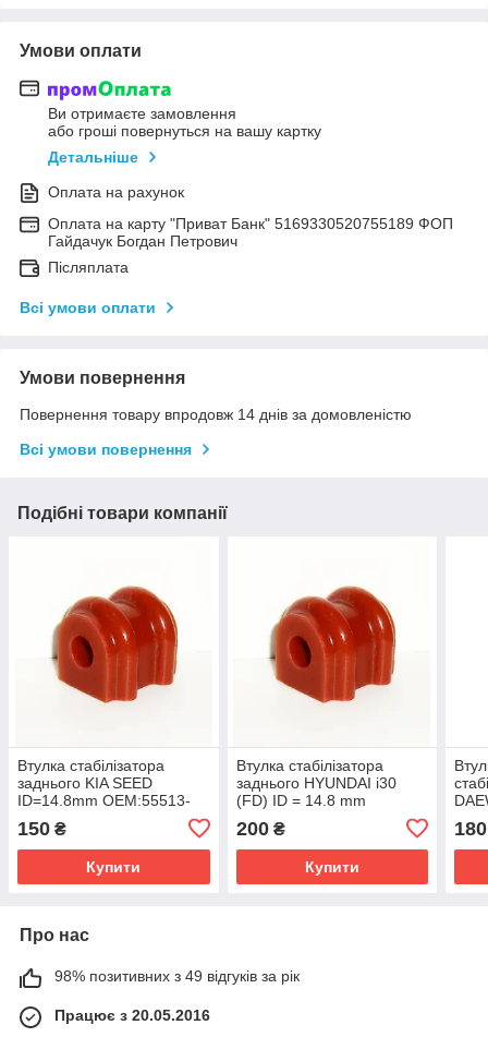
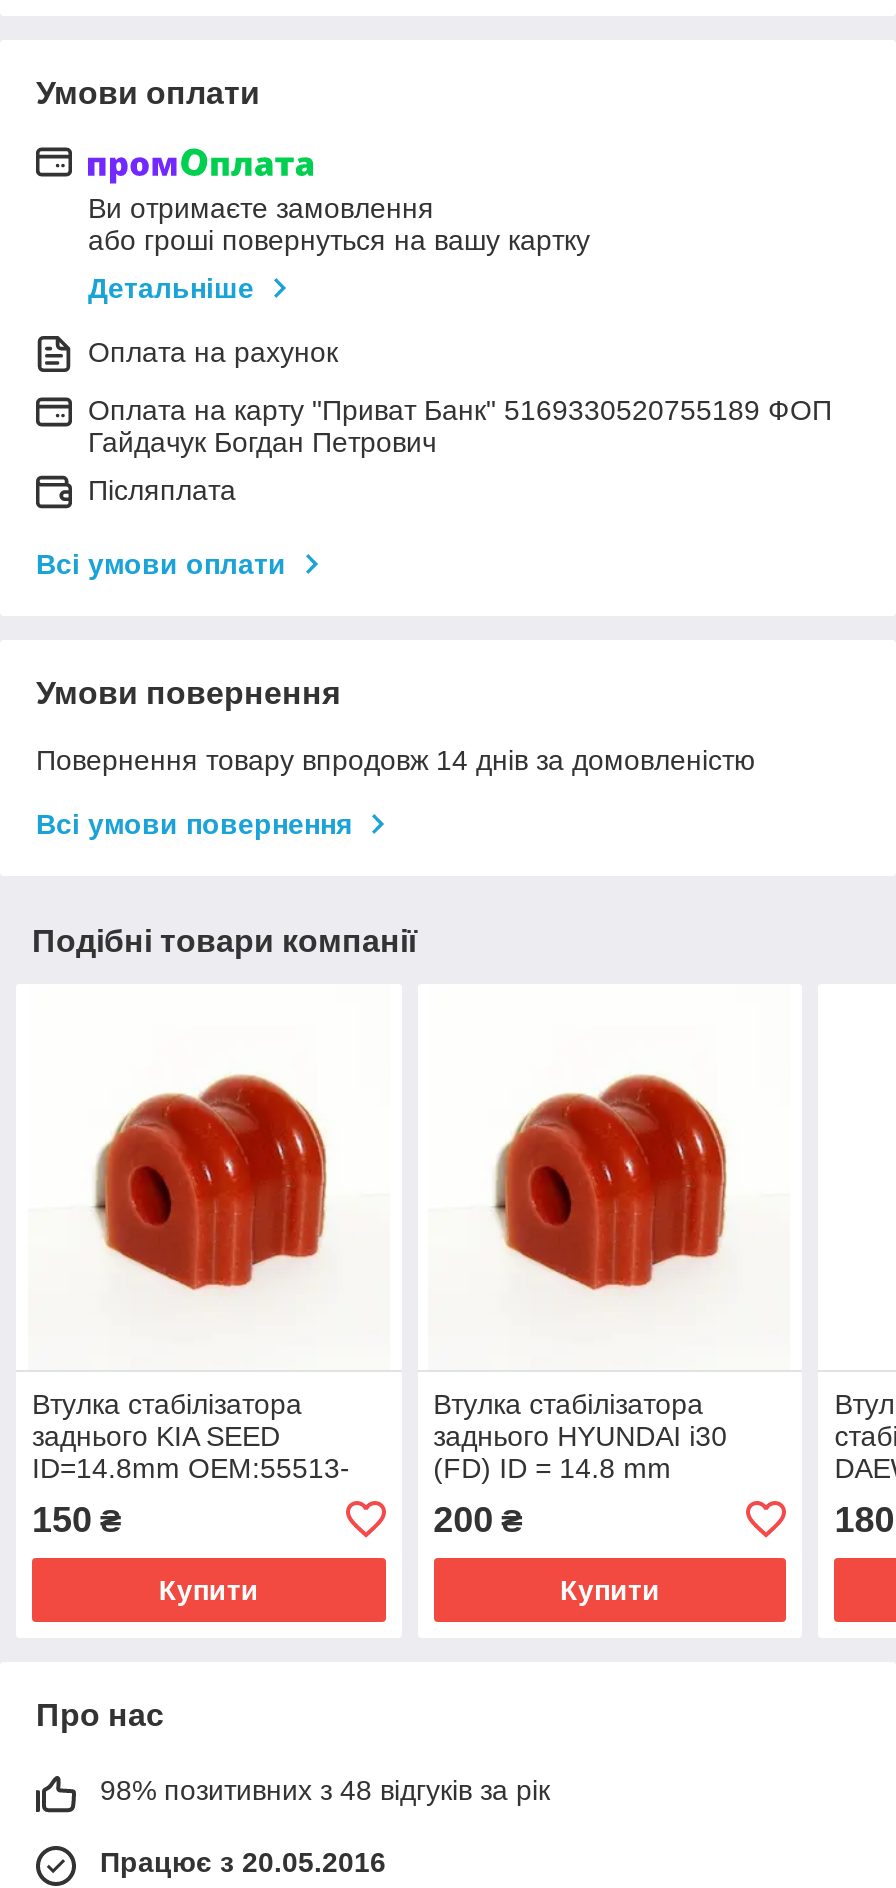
- 98% позитивних з 49 відгуків за рік
+ 98% позитивних з 48 відгуків за рік
